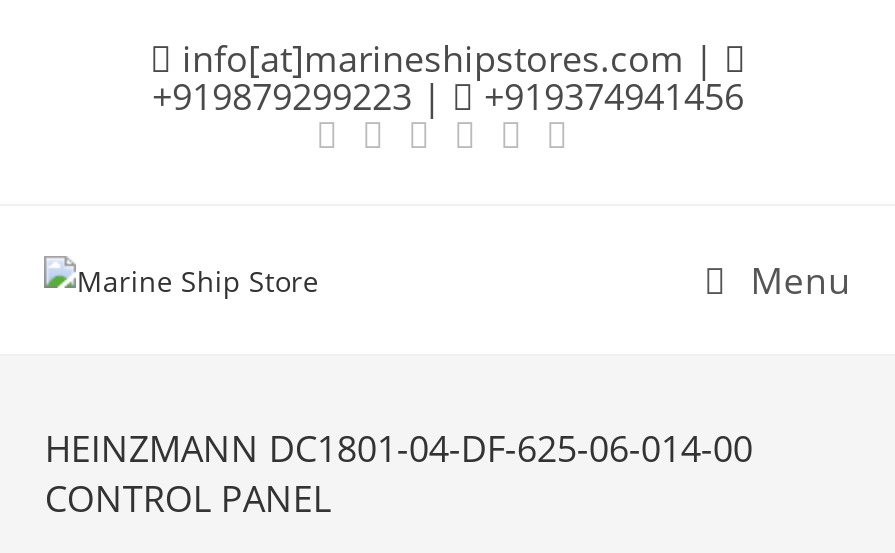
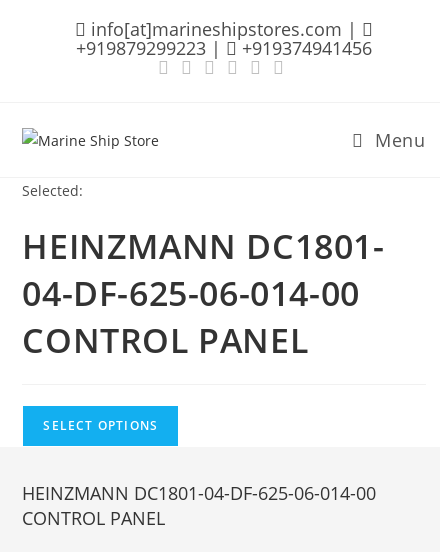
+ Selected:
+ HEINZMANN DC1801-
+ 04-DF-625-06-014-00
+ CONTROL PANEL
+ SELECT OPTIONS
